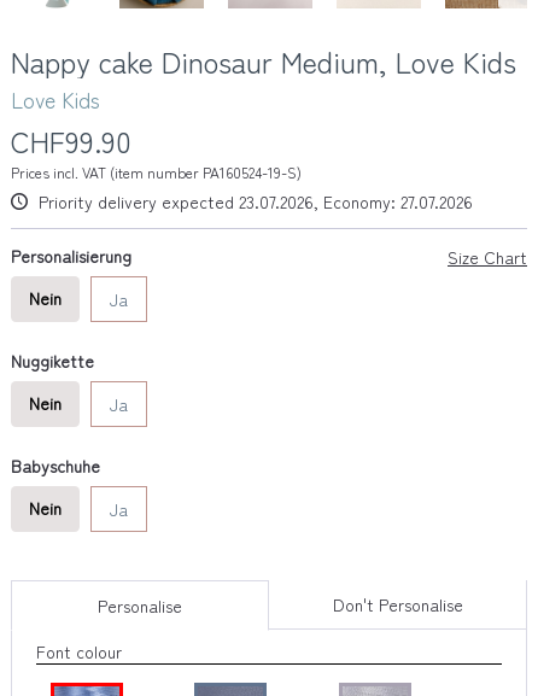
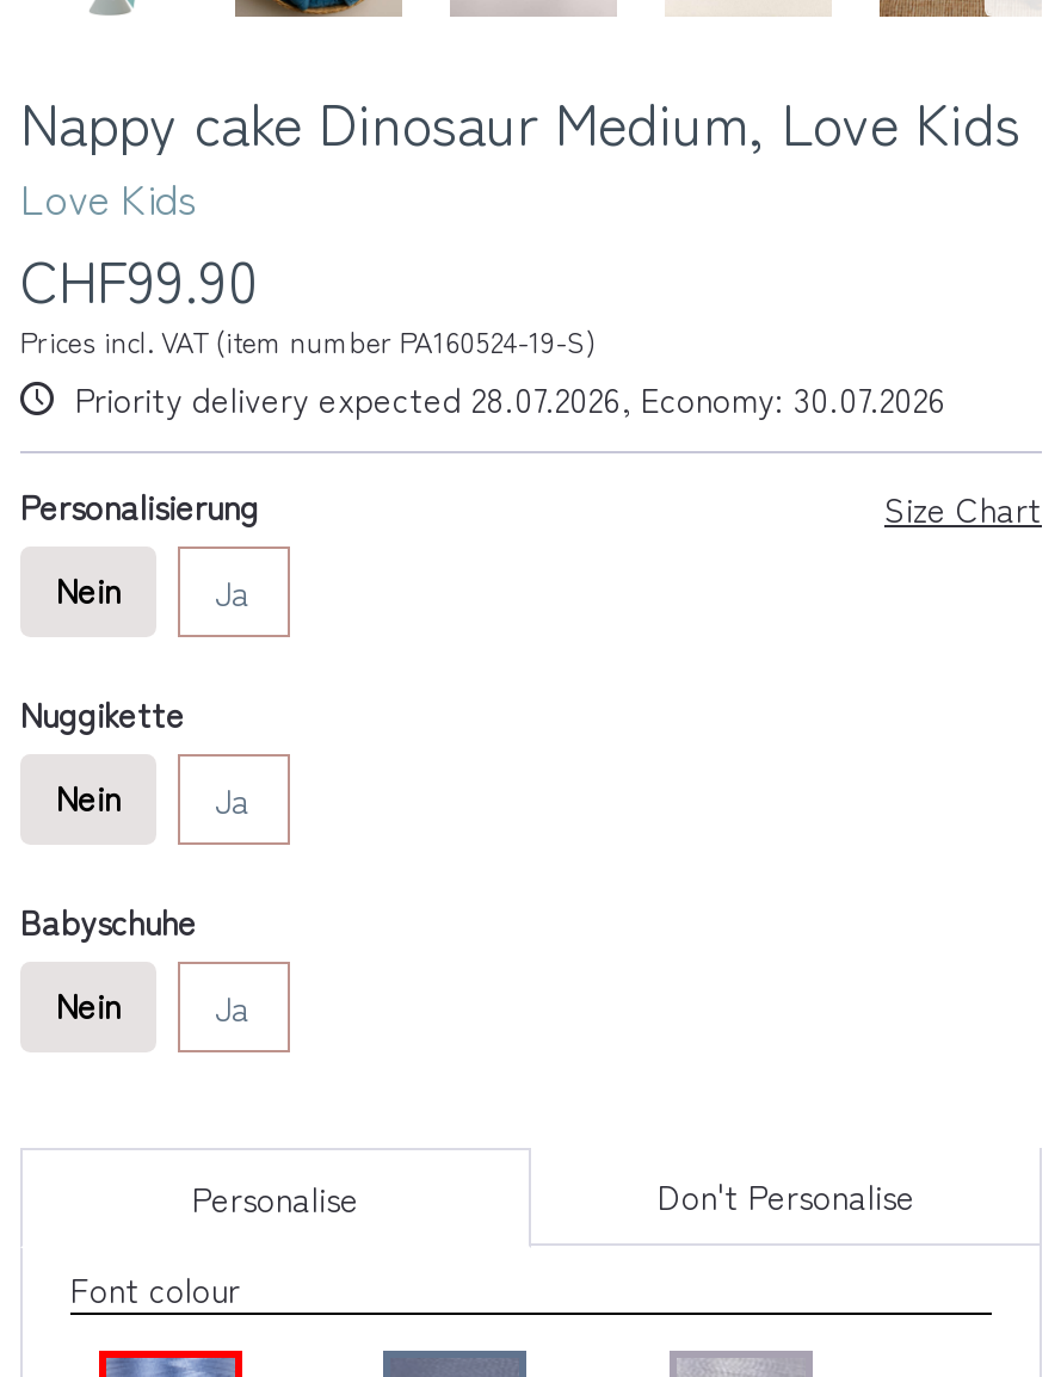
- Priority delivery expected 23.07.2026, Economy: 27.07.2026
+ Priority delivery expected 28.07.2026, Economy: 30.07.2026
